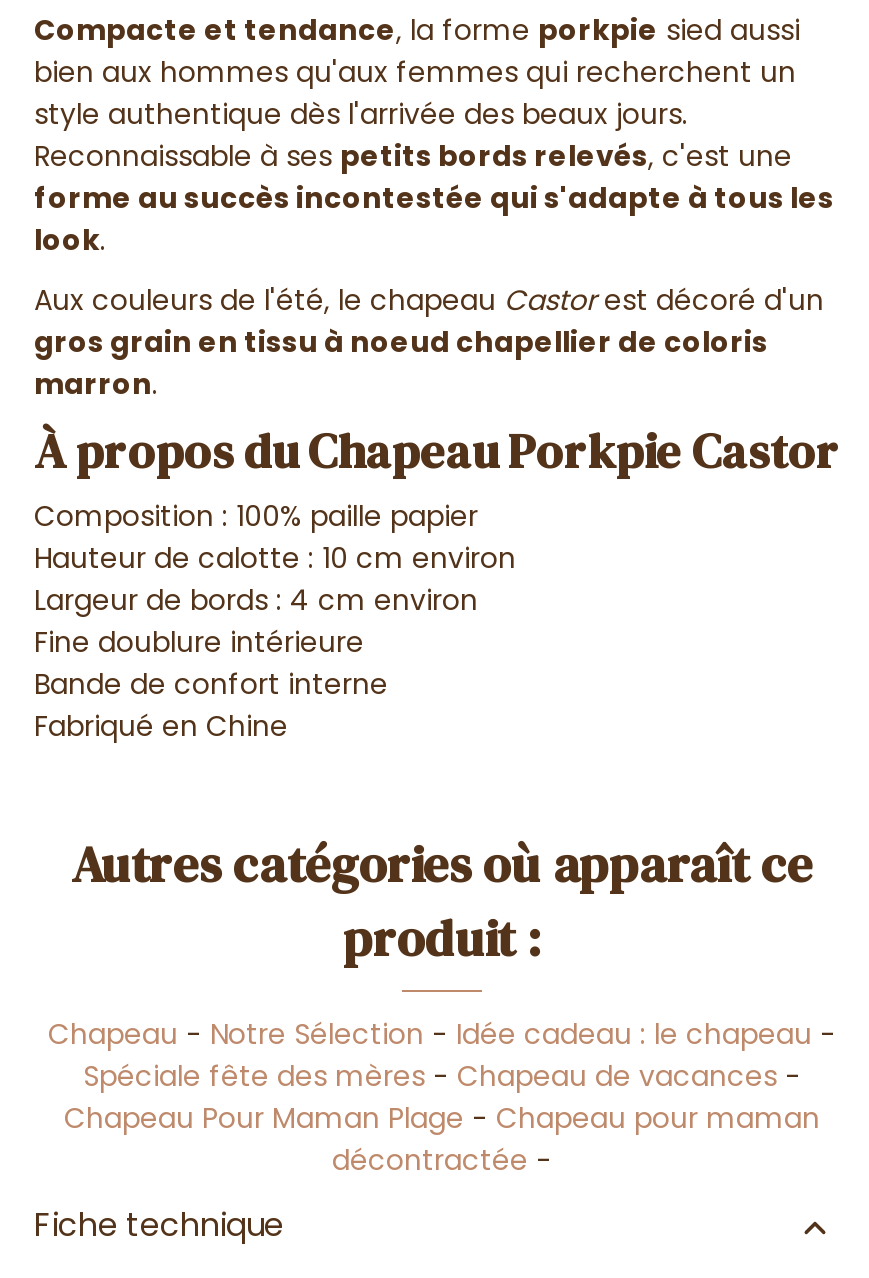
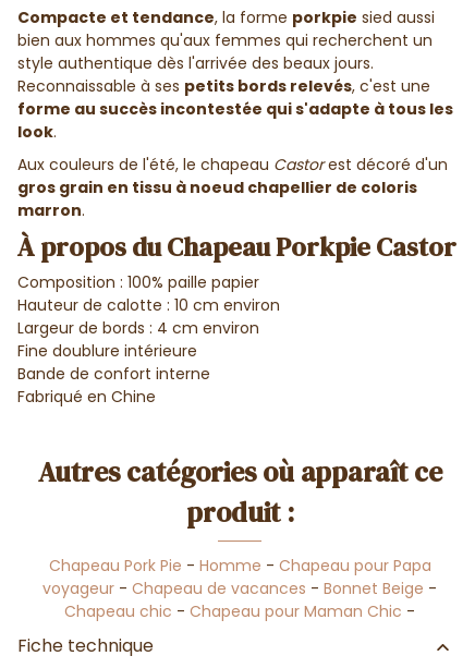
- Chapeau - Notre Sélection - Idée cadeau : le chapeau -
- Spéciale fête des mères - Chapeau de vacances -
- Chapeau Pour Maman Plage - Chapeau pour maman
- décontractée -
+ Chapeau Pork Pie - Homme - Chapeau pour Papa
+ voyageur - Chapeau de vacances - Bonnet Beige -
+ Chapeau chic - Chapeau pour Maman Chic -
